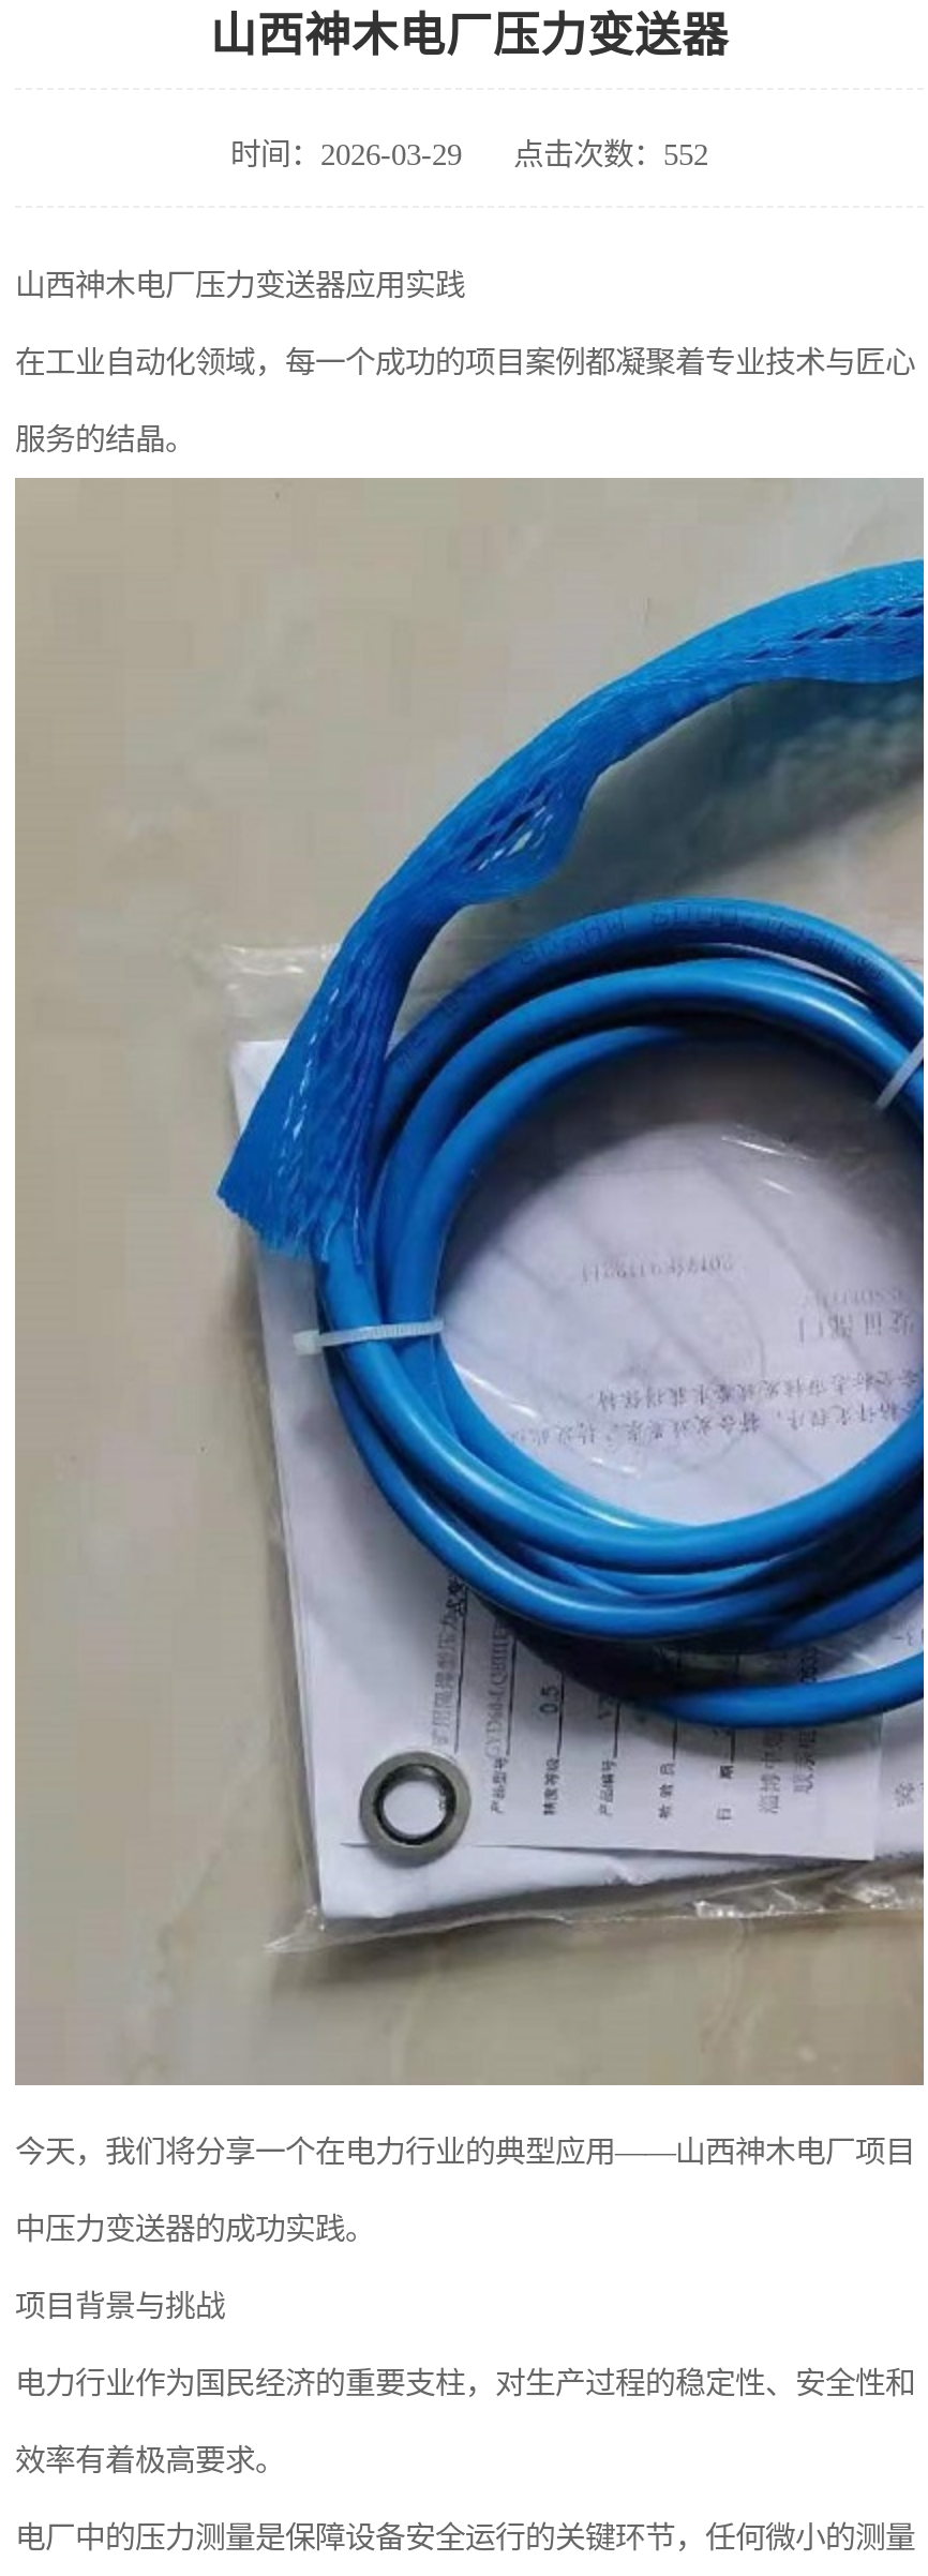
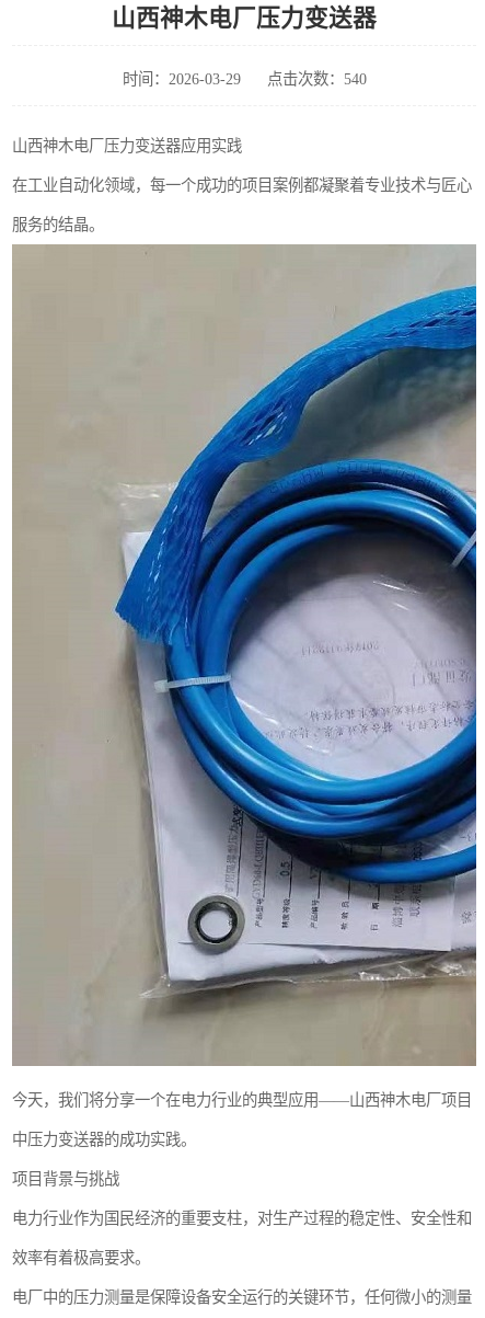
- 时间：2026-03-29 点击次数：552
+ 时间：2026-03-29 点击次数：540
